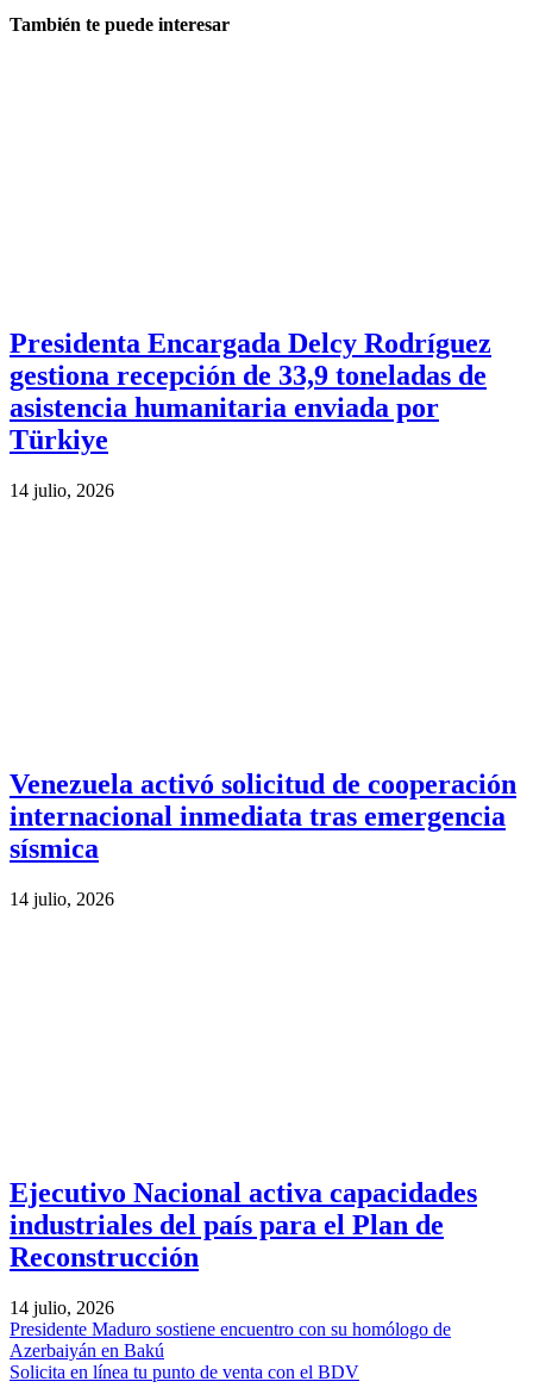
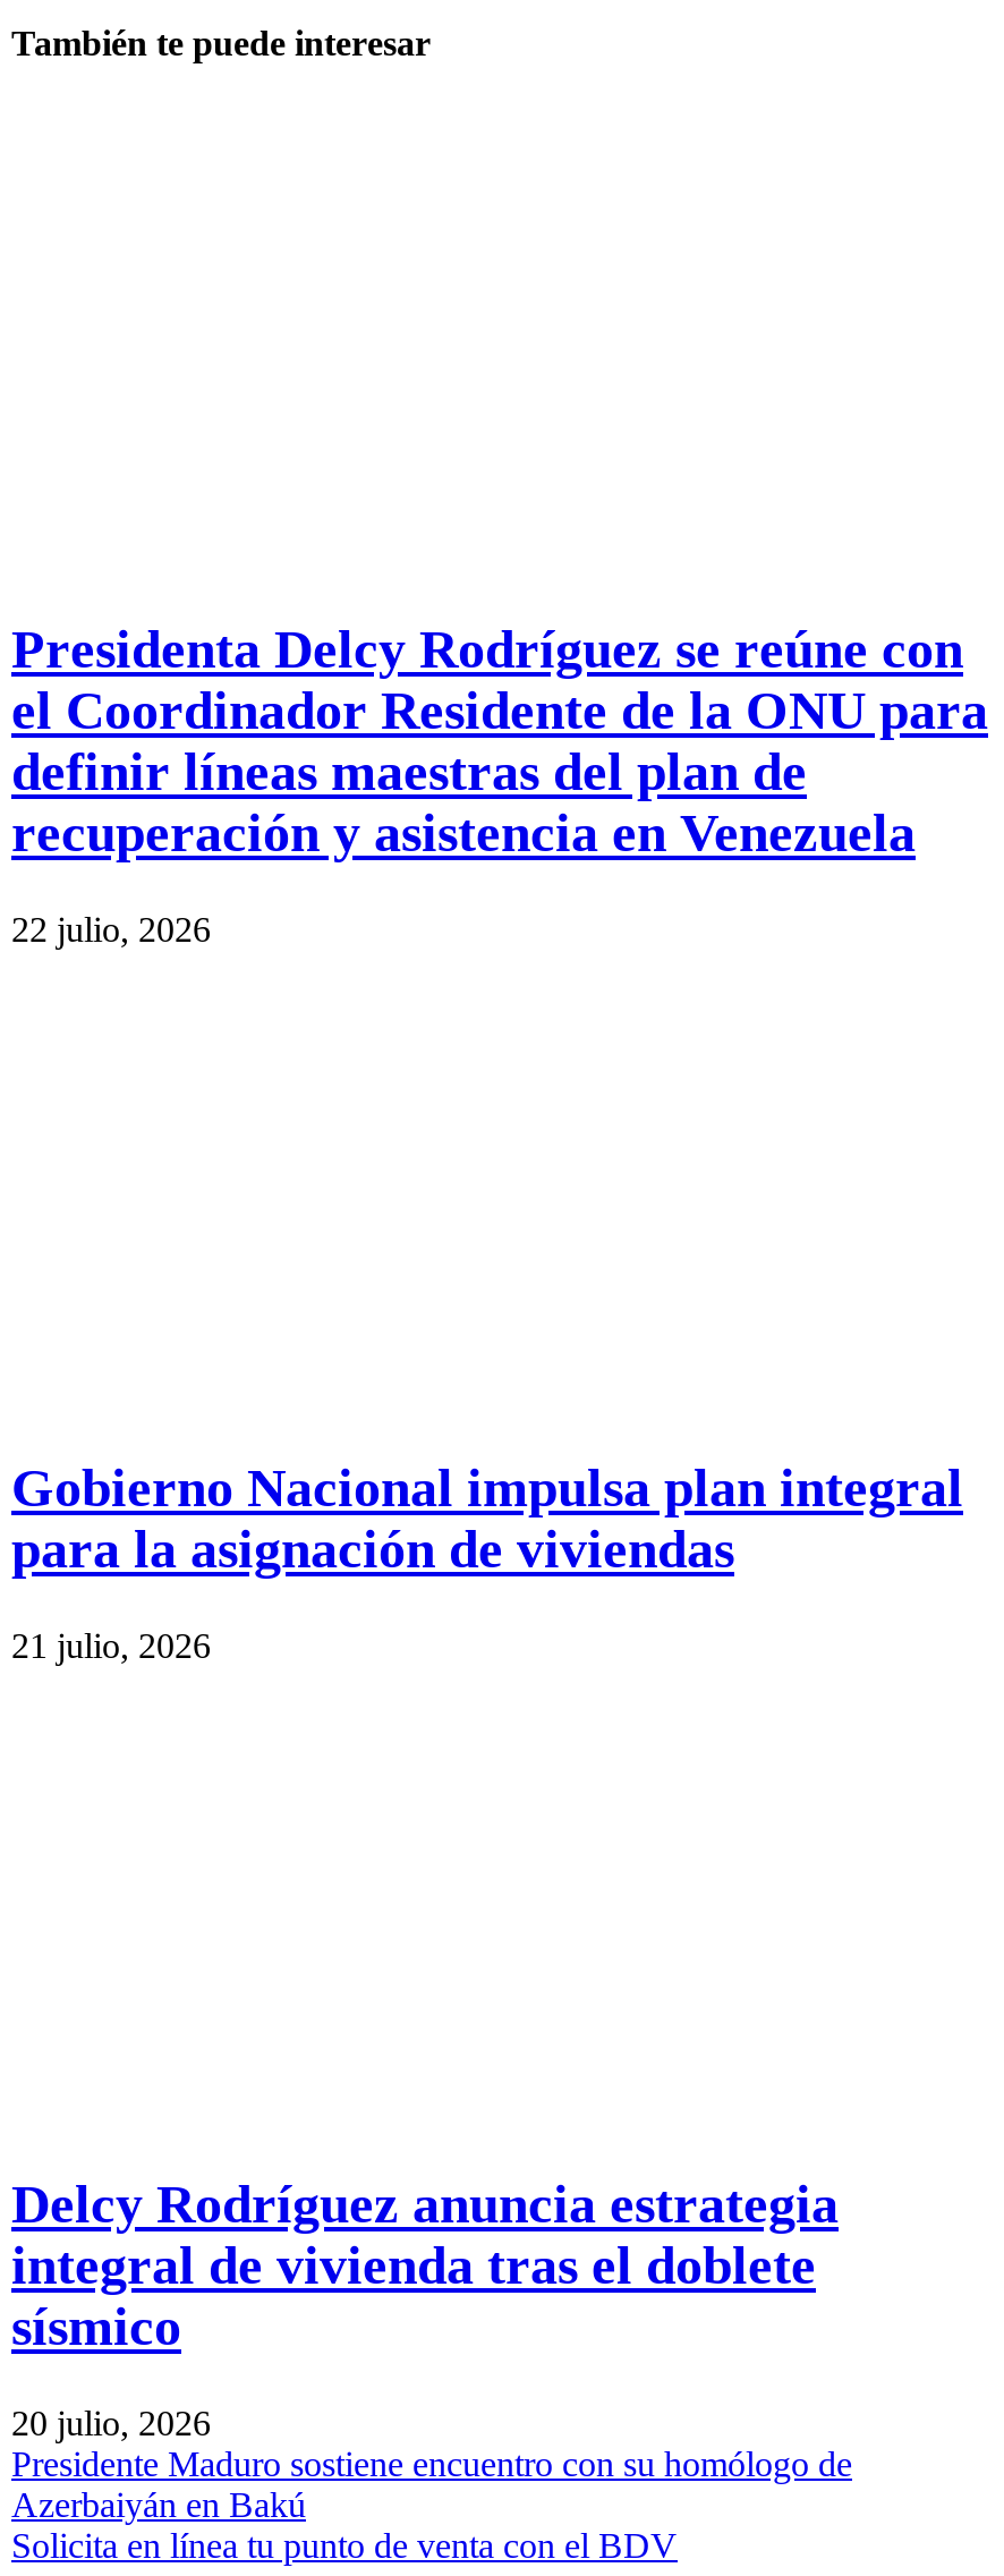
- Presidenta Encargada Delcy Rodríguez
- gestiona recepción de 33,9 toneladas de
- asistencia humanitaria enviada por
- Türkiye
+ Presidenta Delcy Rodríguez se reúne con
+ el Coordinador Residente de la ONU para
+ definir líneas maestras del plan de
+ recuperación y asistencia en Venezuela

- 14 julio, 2026
+ 22 julio, 2026

- Venezuela activó solicitud de cooperación
- internacional inmediata tras emergencia
- sísmica
+ Gobierno Nacional impulsa plan integral
+ para la asignación de viviendas

- 14 julio, 2026
+ 21 julio, 2026

- Ejecutivo Nacional activa capacidades
- industriales del país para el Plan de
- Reconstrucción
+ Delcy Rodríguez anuncia estrategia
+ integral de vivienda tras el doblete
+ sísmico

- 14 julio, 2026
+ 20 julio, 2026
